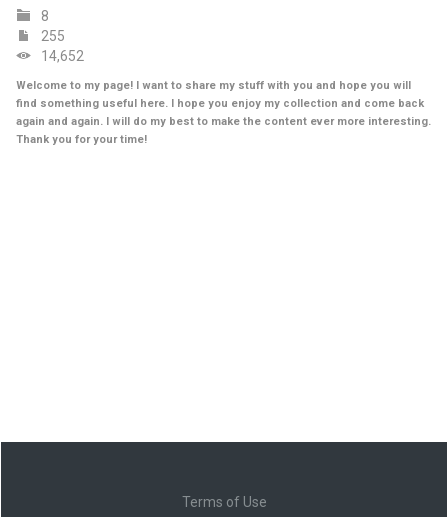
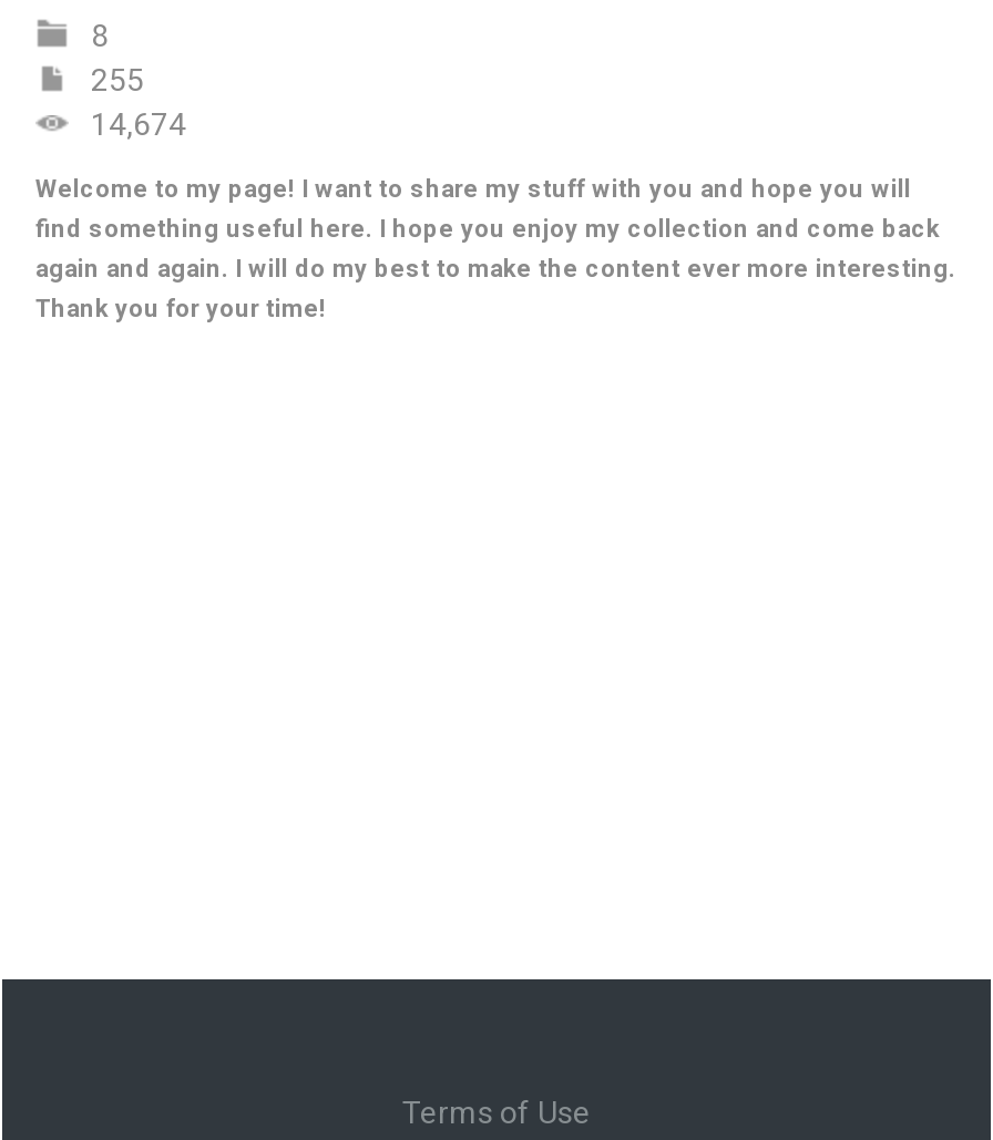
- 14,652
+ 14,674
